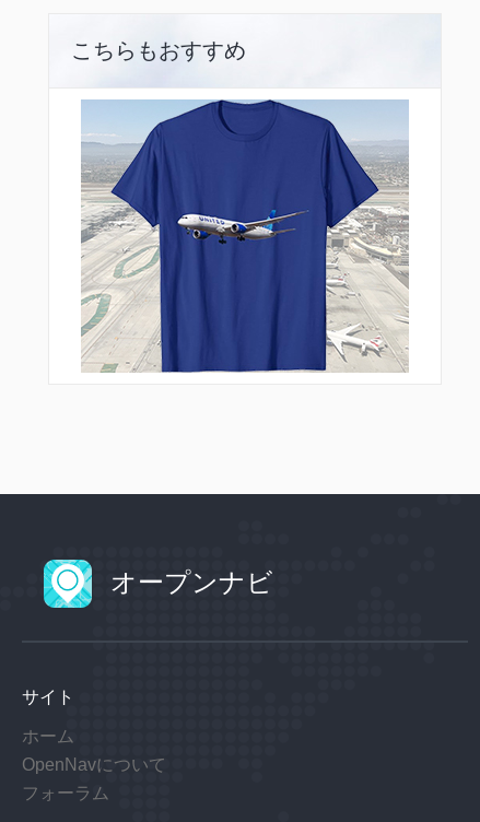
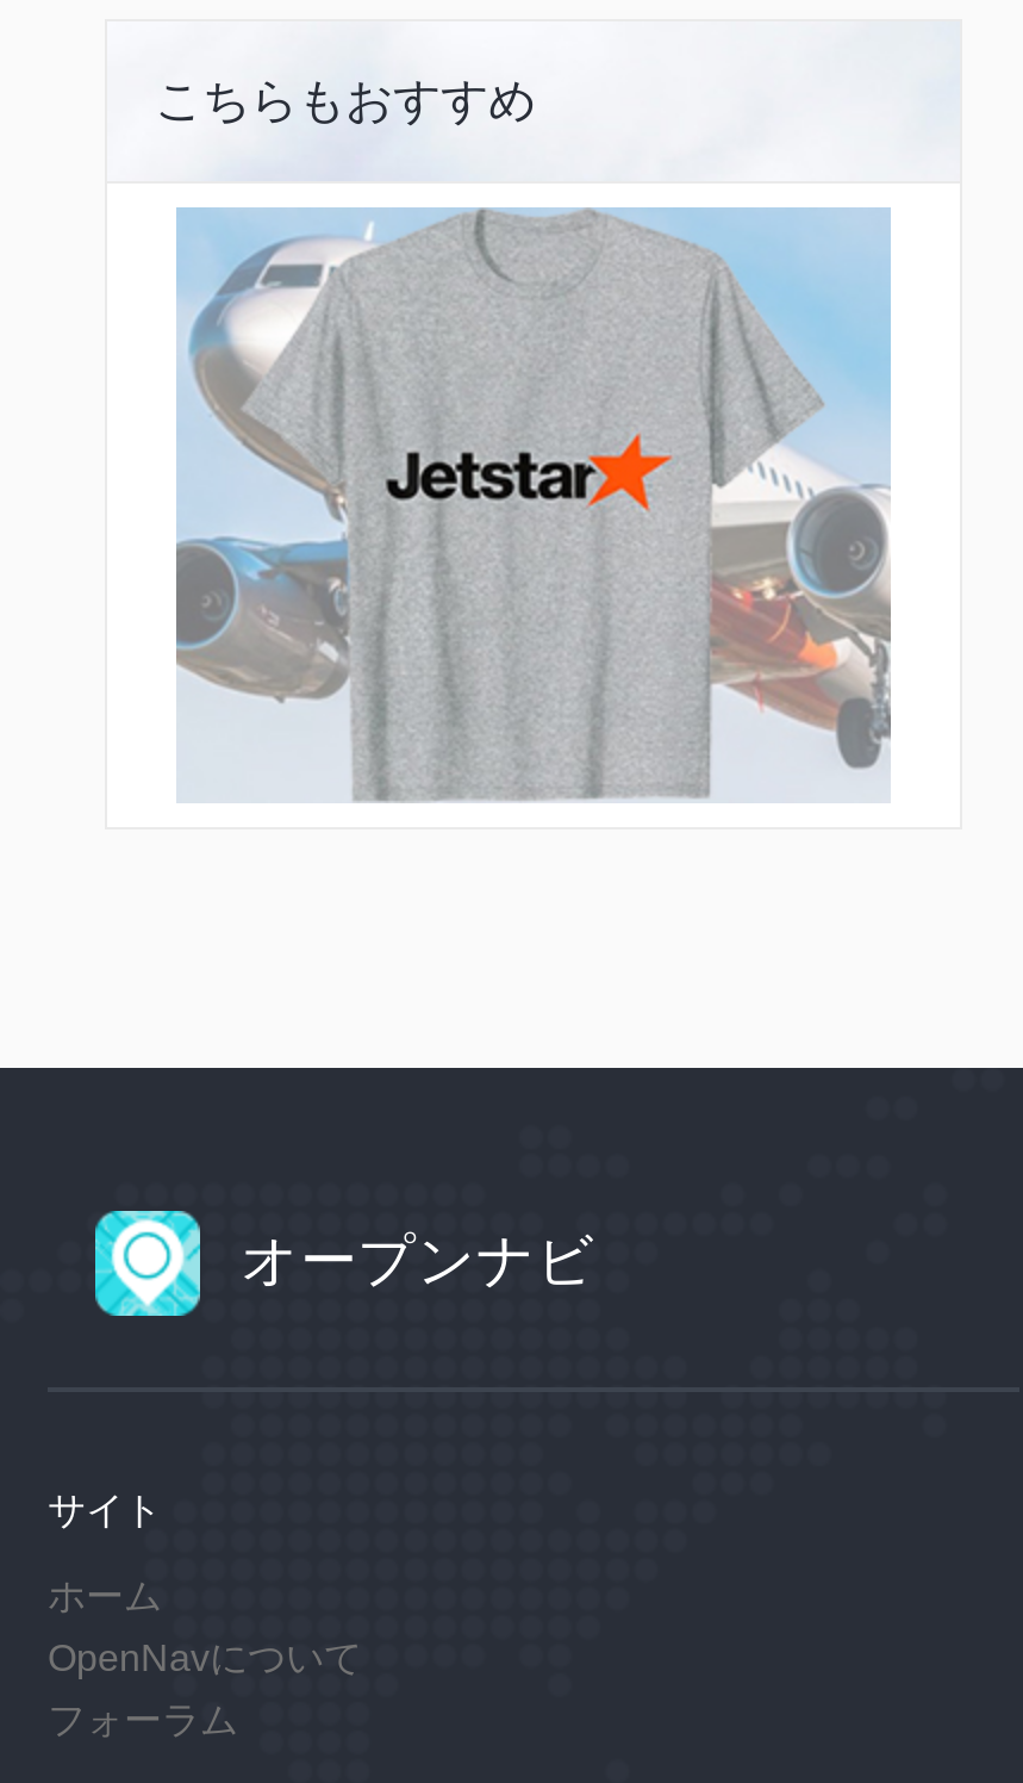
- [image]
+ [image]
